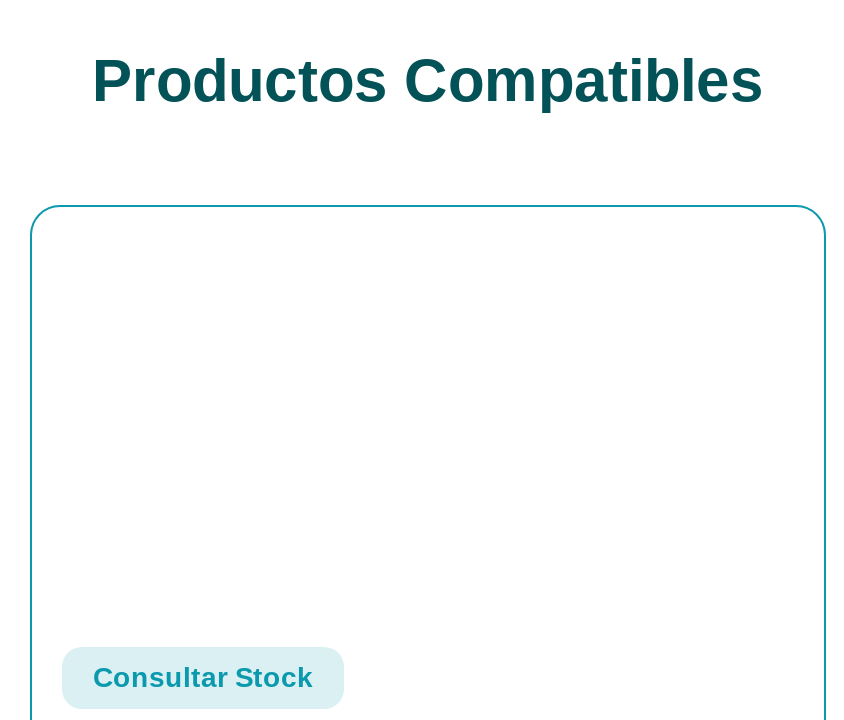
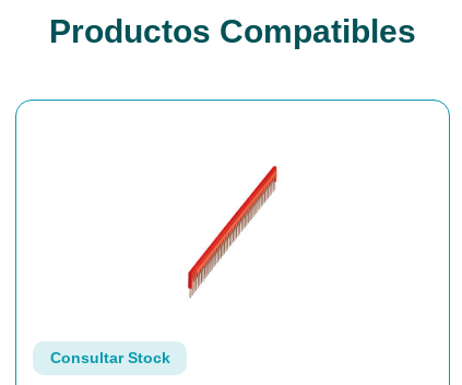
+ [image]
